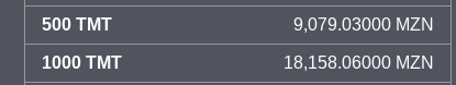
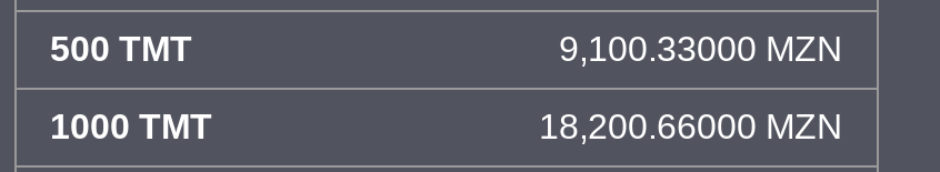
- 9,079.03000 MZN
+ 9,100.33000 MZN

- 18,158.06000 MZN
+ 18,200.66000 MZN
